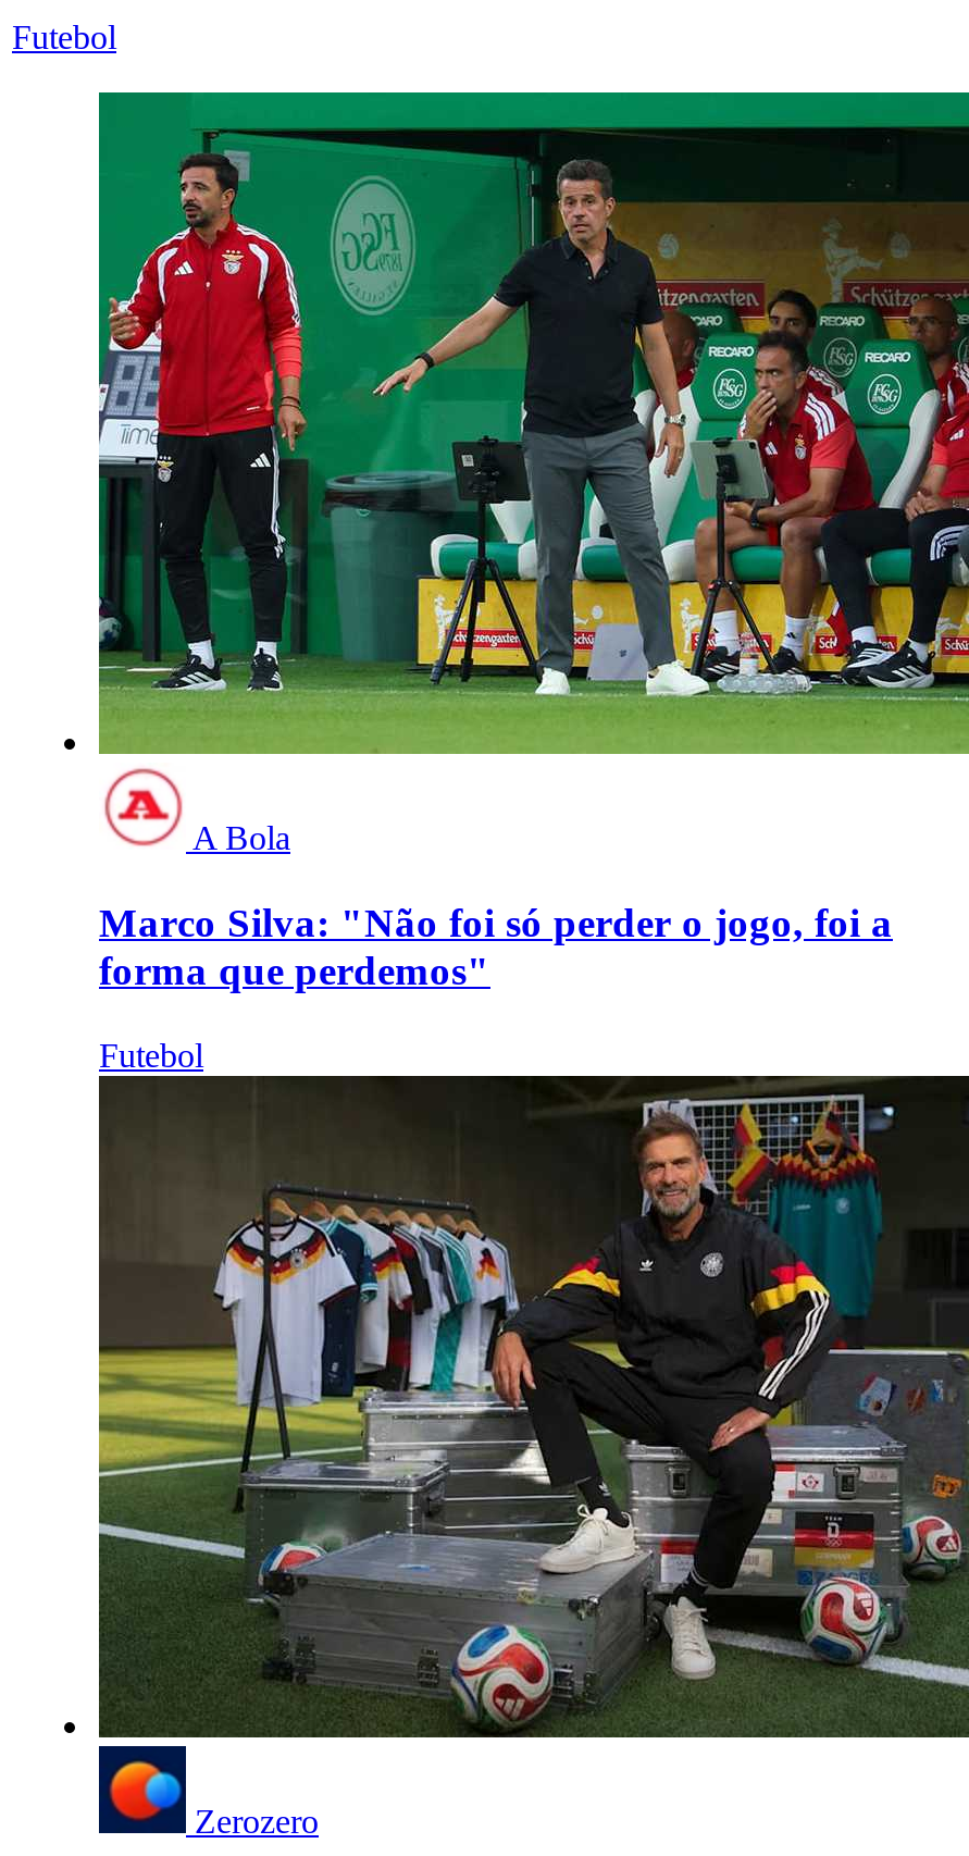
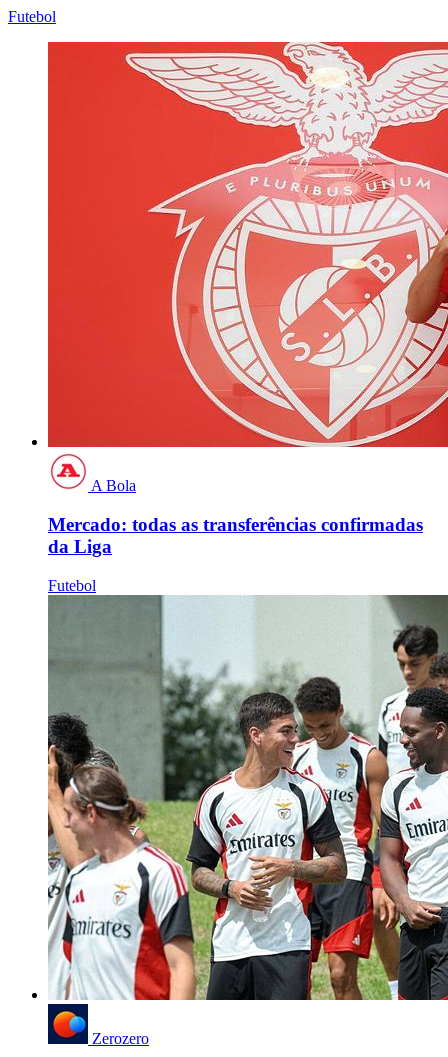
- [image]
+ [image]

- Marco Silva: "Não foi só perder o jogo, foi a
- forma que perdemos"
+ Mercado: todas as transferências confirmadas
+ da Liga

- [image]
+ [image]
